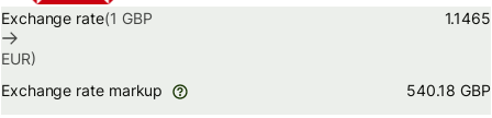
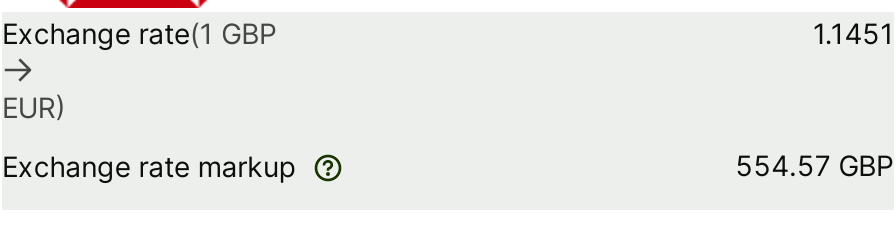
- 1.1465
+ 1.1451

- 540.18 GBP
+ 554.57 GBP
